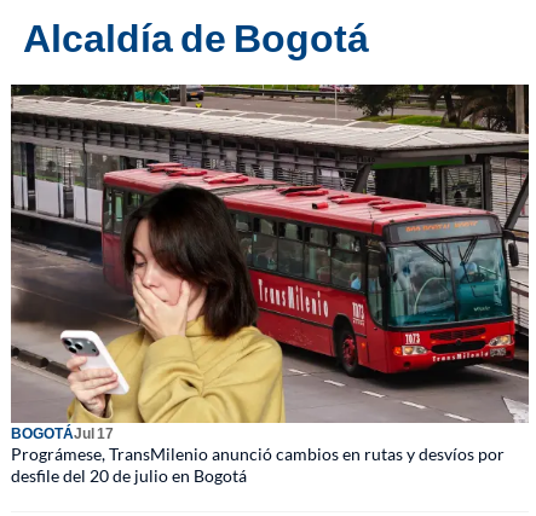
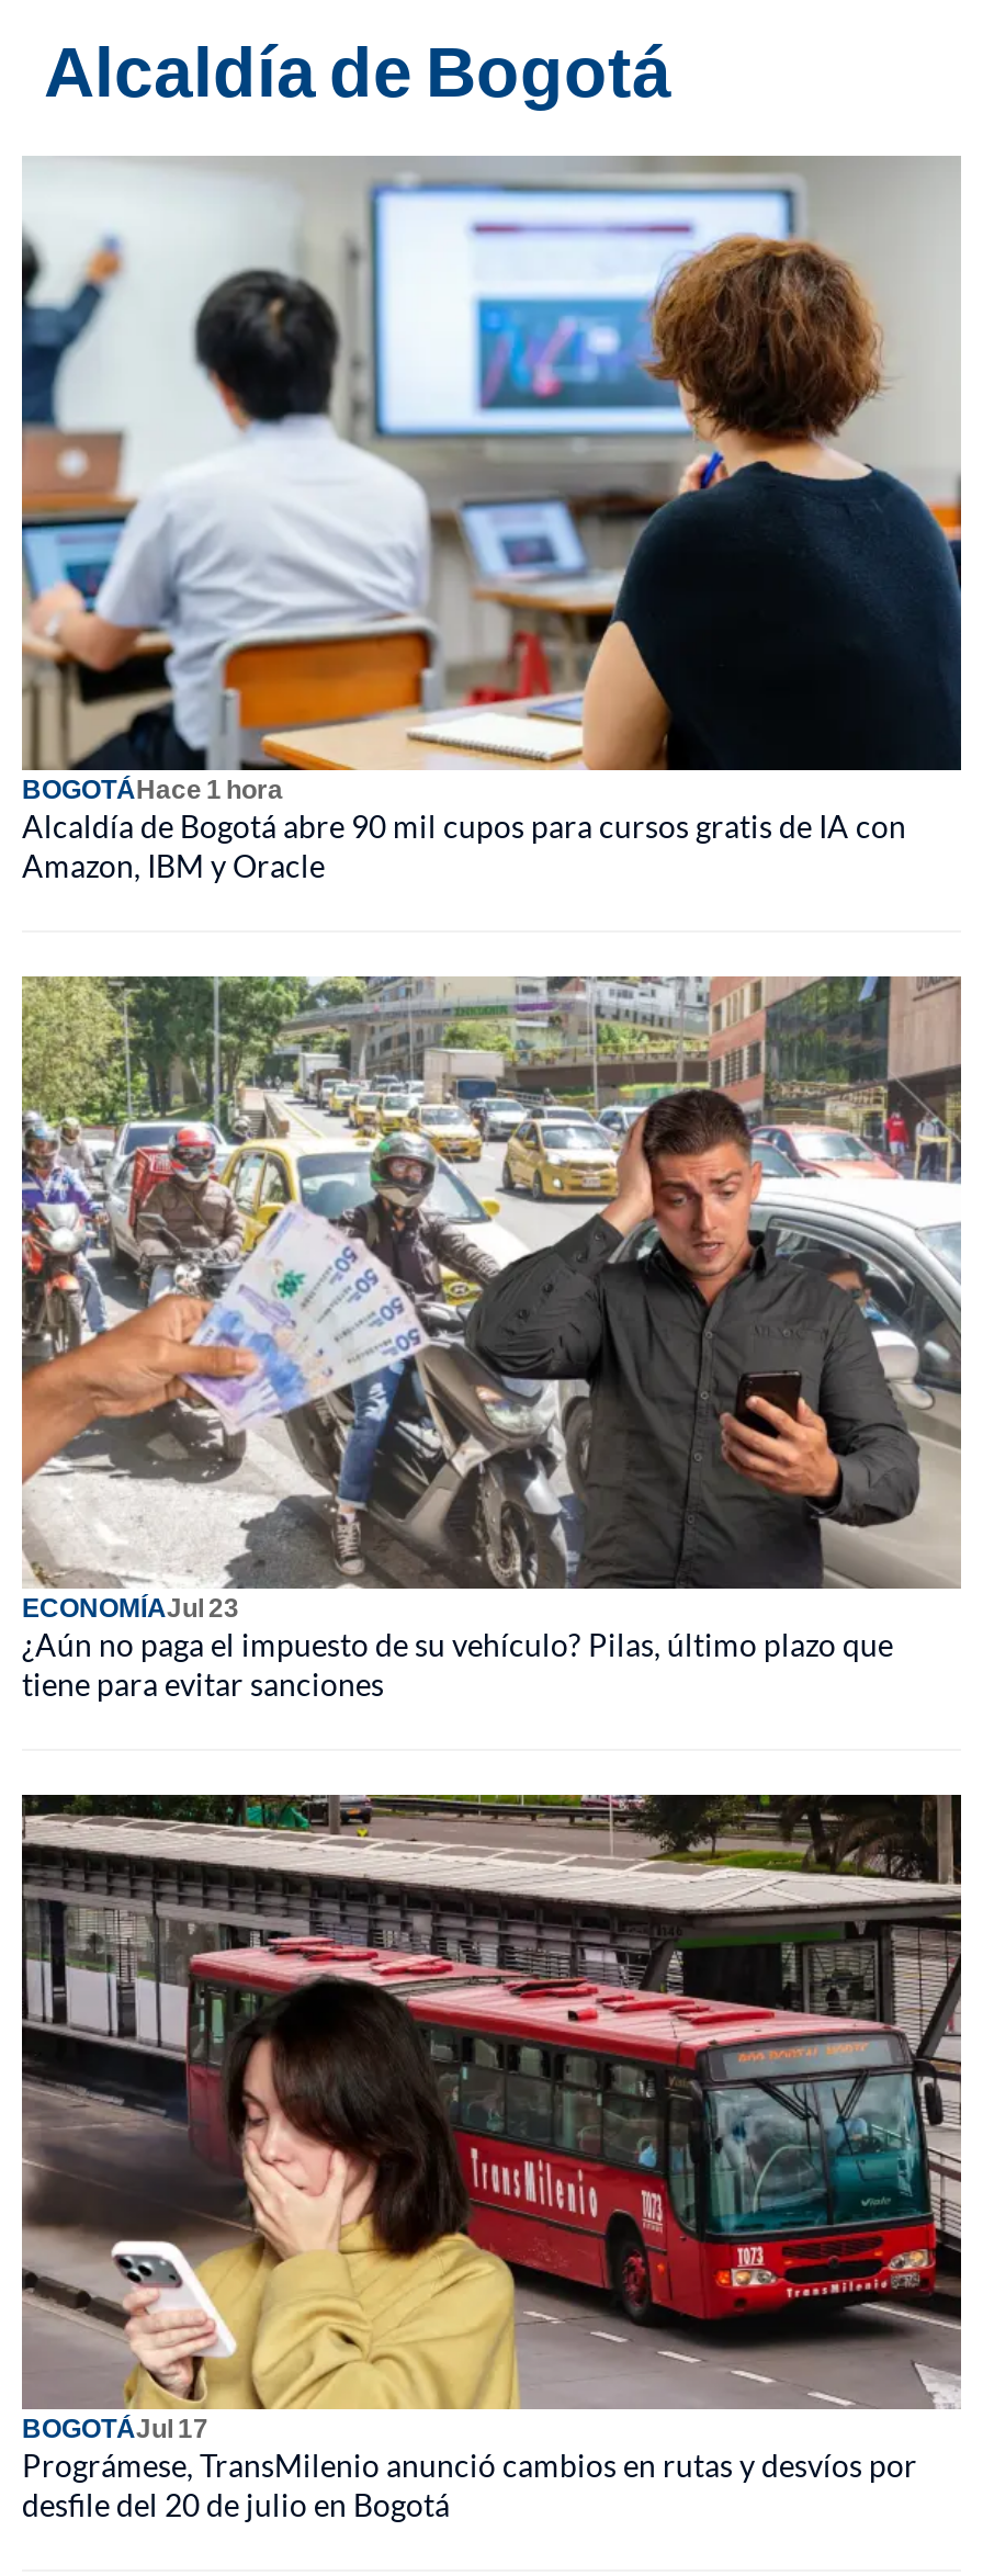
+ [image]
+ BOGOTÁHace 1 hora
+ Alcaldía de Bogotá abre 90 mil cupos para cursos gratis de IA con
+ Amazon, IBM y Oracle

+ [image]
+ ECONOMÍAJul 23
+ ¿Aún no paga el impuesto de su vehículo? Pilas, último plazo que
+ tiene para evitar sanciones
